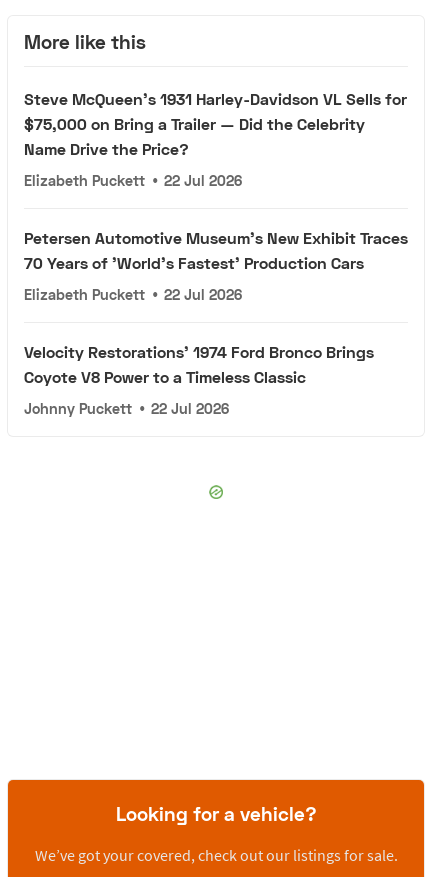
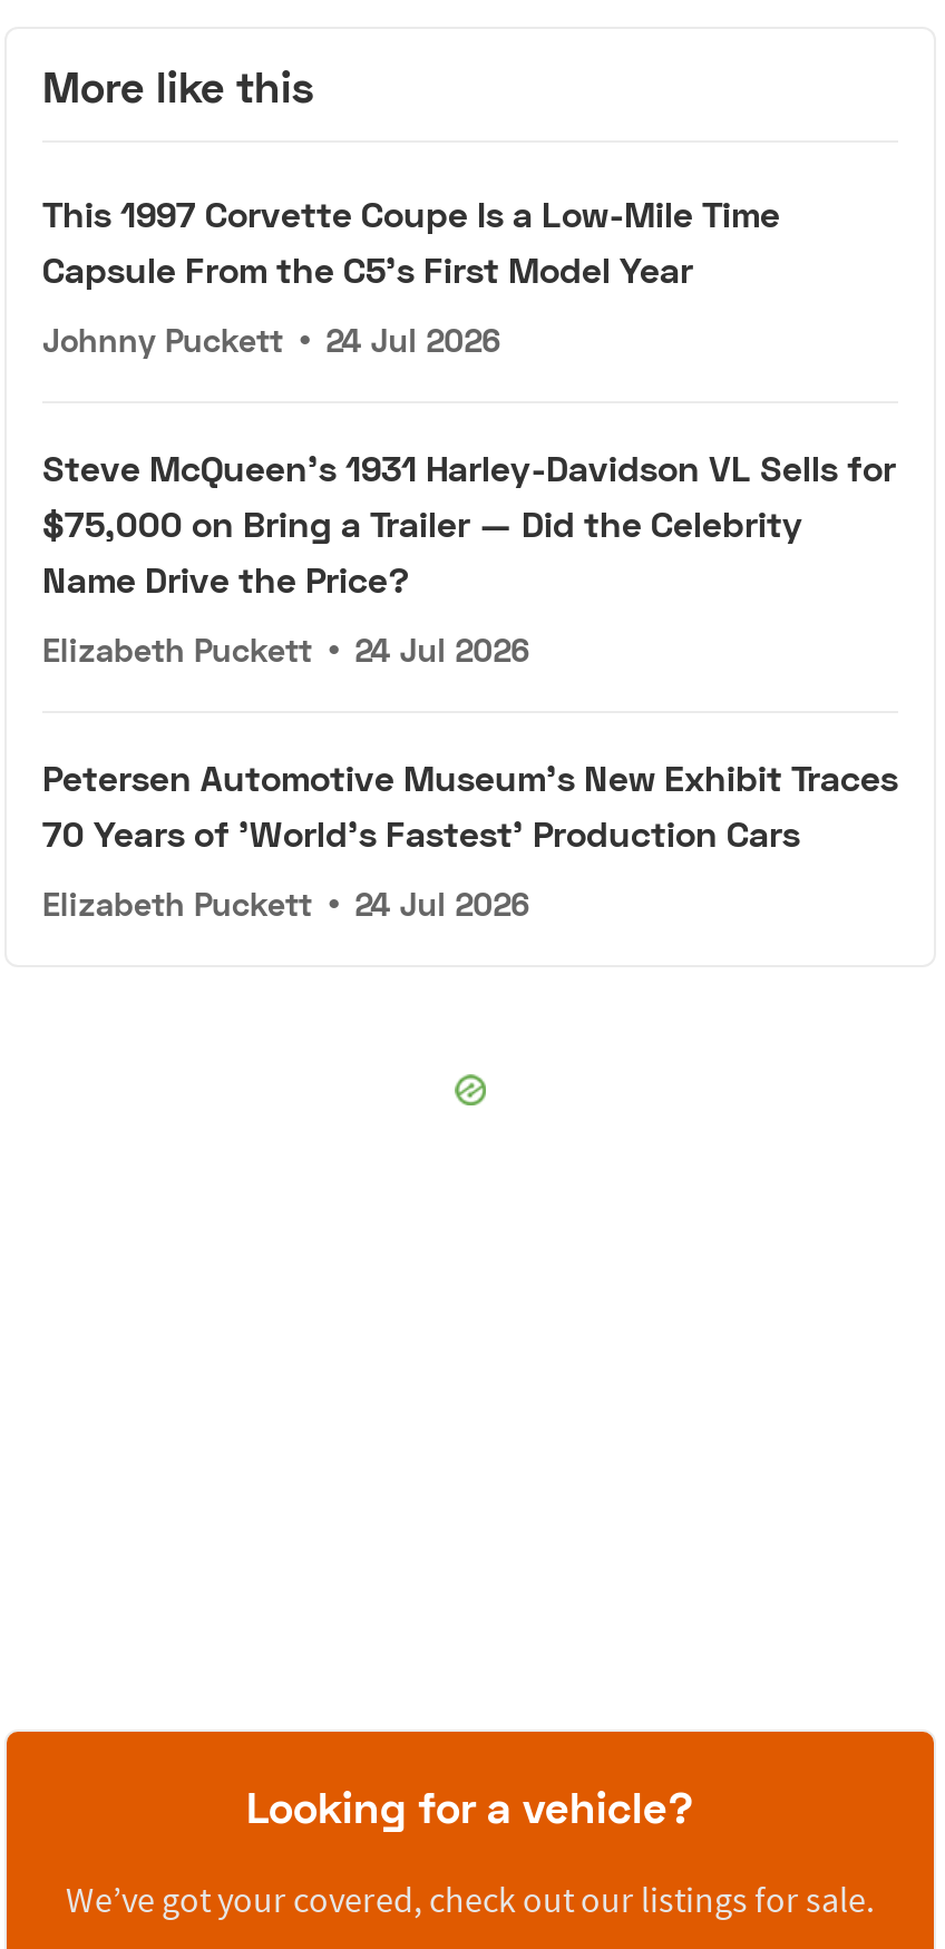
+ This 1997 Corvette Coupe Is a Low-Mile Time
+ Capsule From the C5's First Model Year
+ Johnny Puckett • 24 Jul 2026

moved down: Steve McQueen's 1931 Harley-Davidson VL Sells for | $75,000 on Bring a Trailer — Did the Celebrity | Name Drive the Price?

- Elizabeth Puckett • 22 Jul 2026
+ Elizabeth Puckett • 24 Jul 2026

moved down: Petersen Automotive Museum's New Exhibit Traces | 70 Years of 'World's Fastest' Production Cars

- Elizabeth Puckett • 22 Jul 2026
- Velocity Restorations' 1974 Ford Bronco Brings
- Coyote V8 Power to a Timeless Classic
- Johnny Puckett • 22 Jul 2026
+ Elizabeth Puckett • 24 Jul 2026
